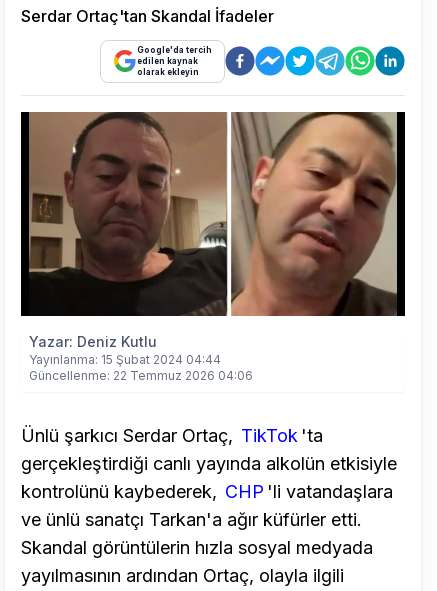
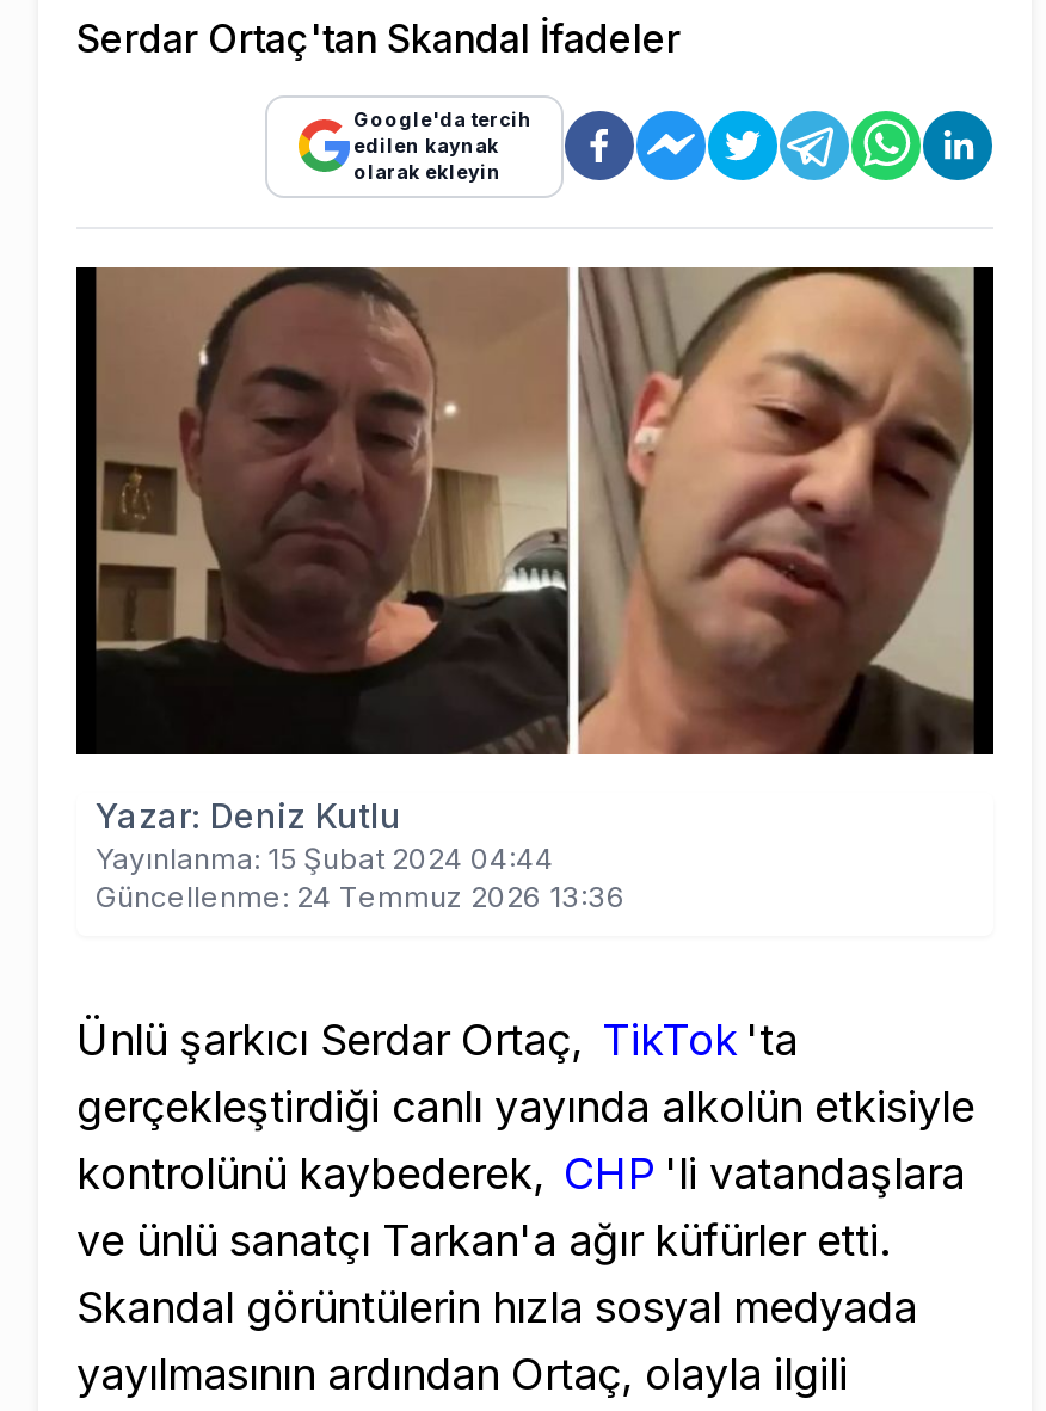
- Güncellenme: 22 Temmuz 2026 04:06
+ Güncellenme: 24 Temmuz 2026 13:36
